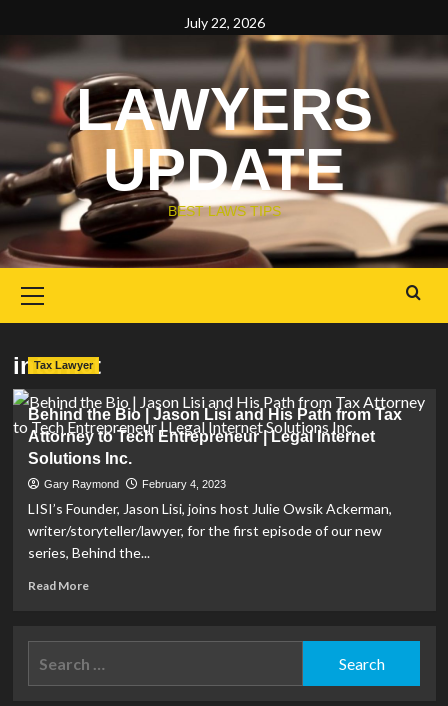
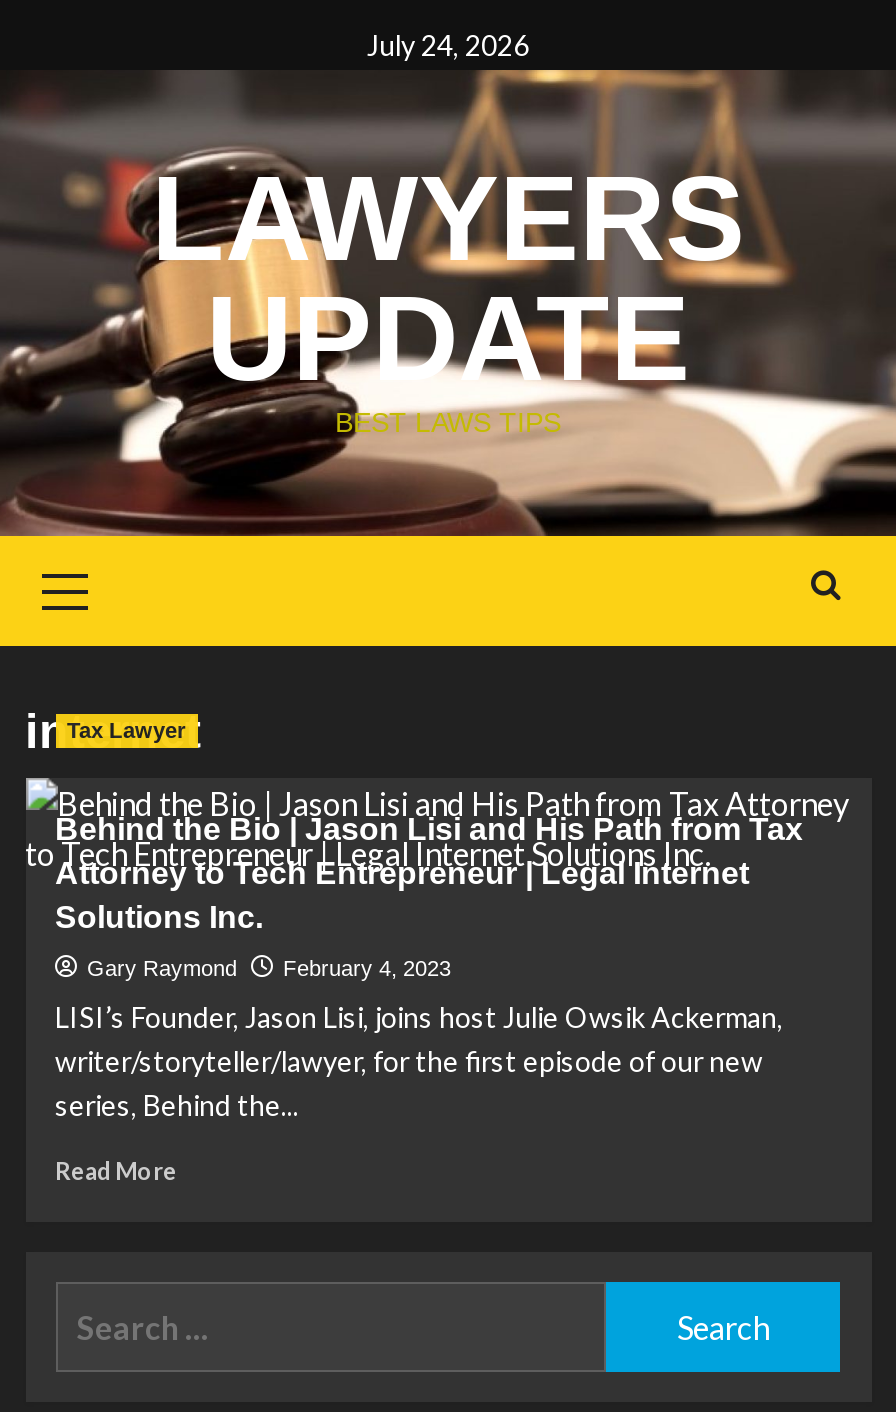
- July 22, 2026
+ July 24, 2026
